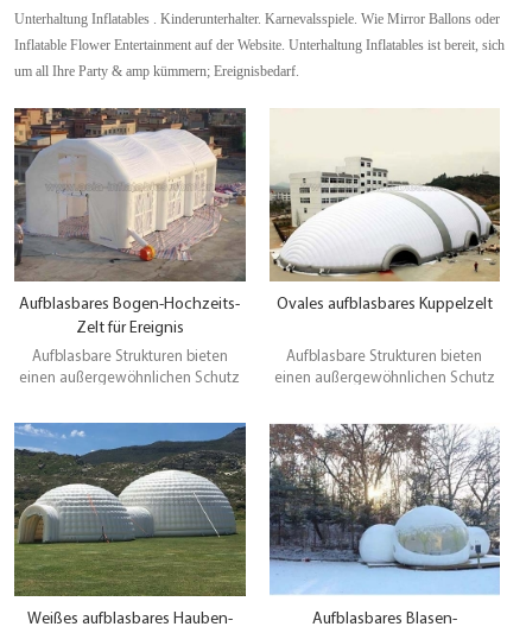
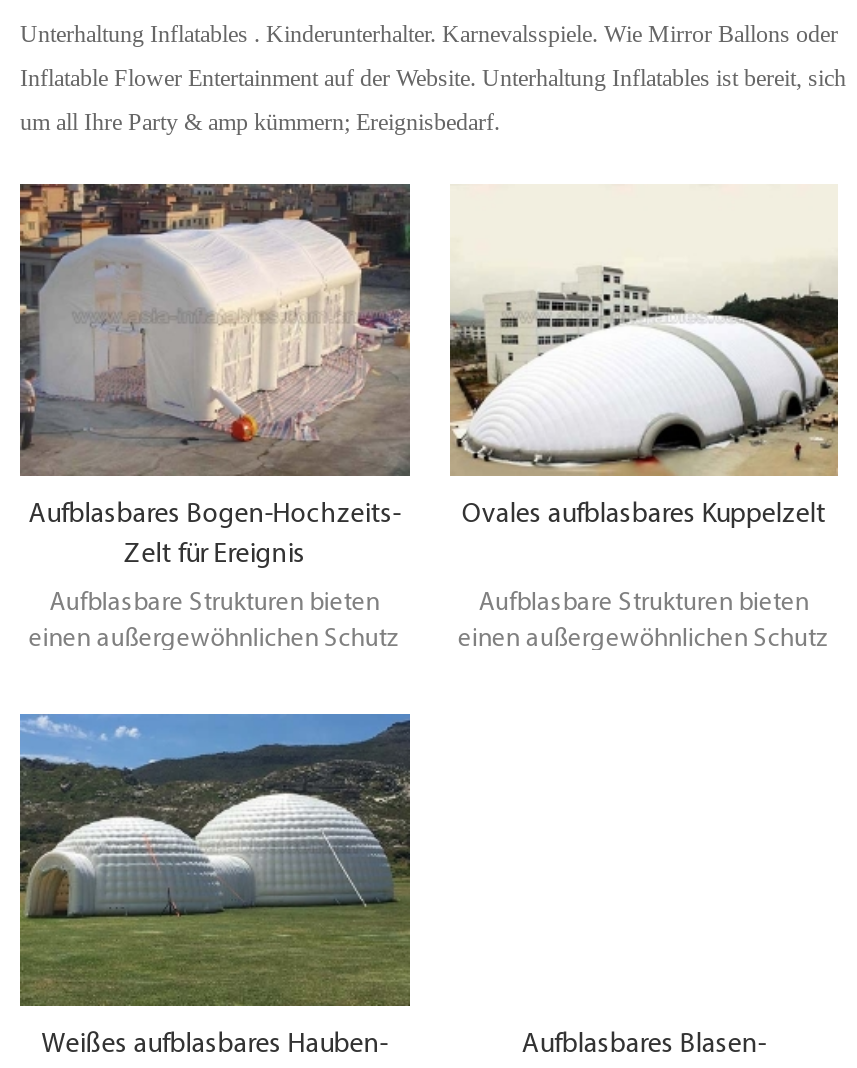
- [image]
